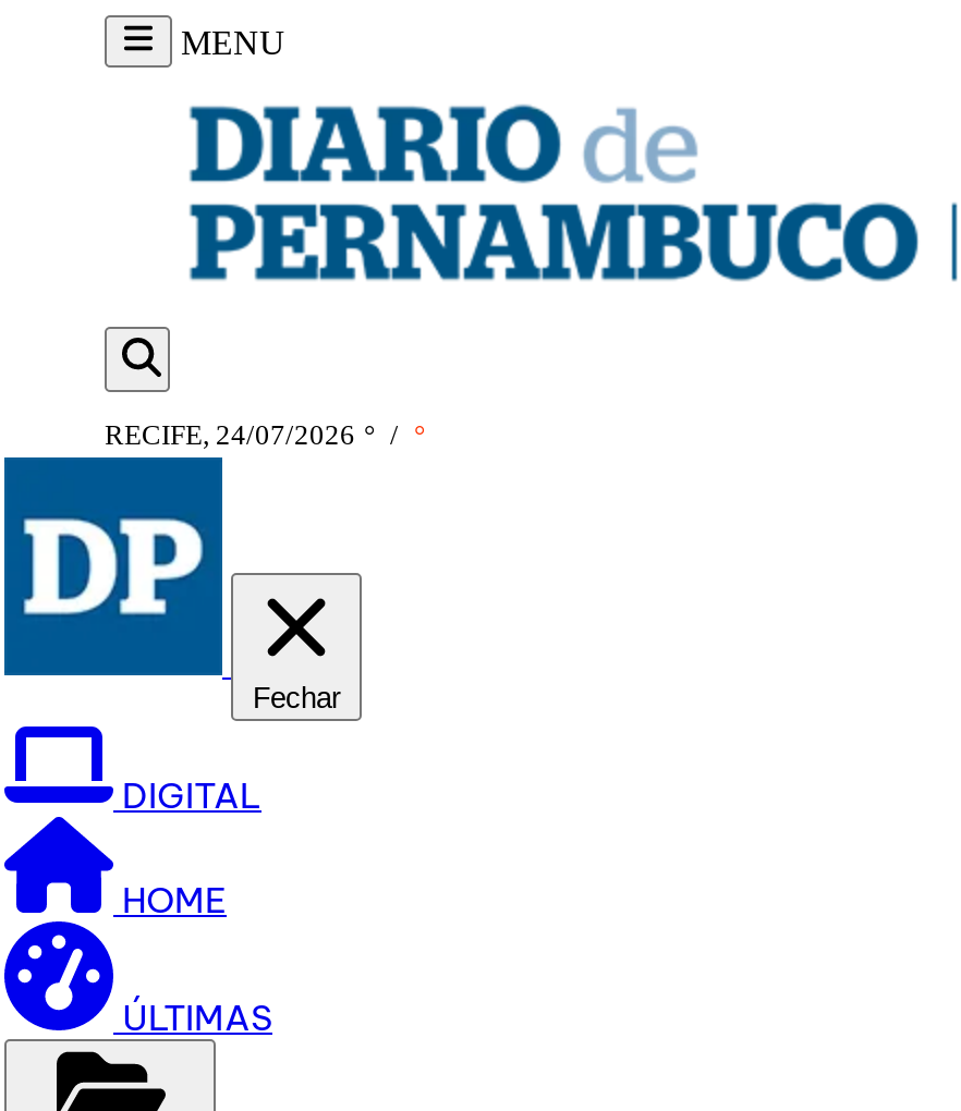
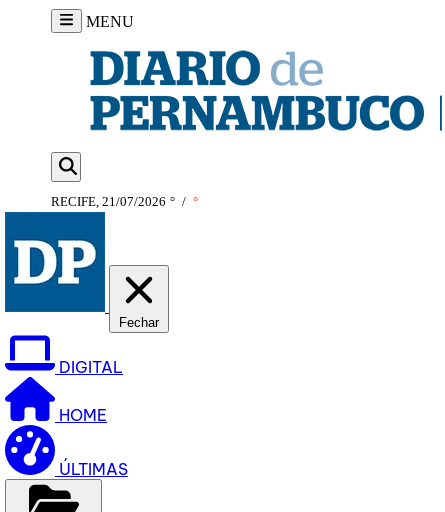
- RECIFE, 24/07/2026 ° / °
+ RECIFE, 21/07/2026 ° / °
